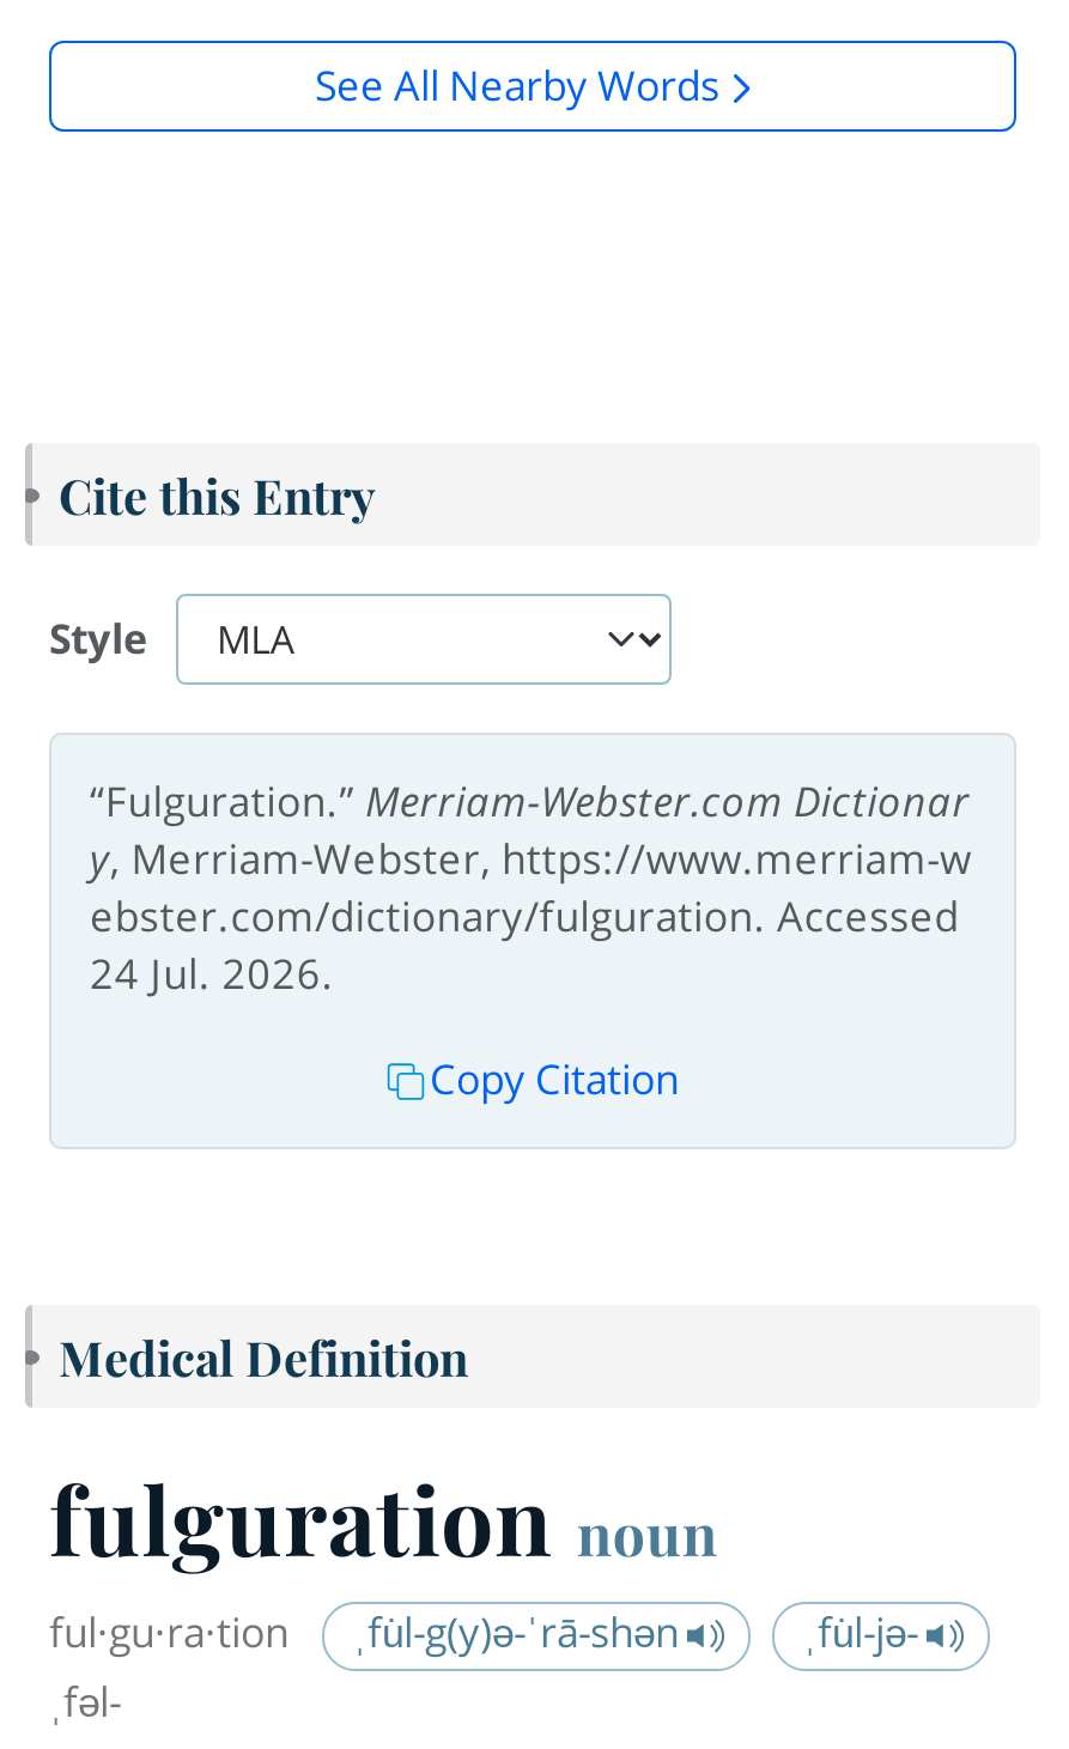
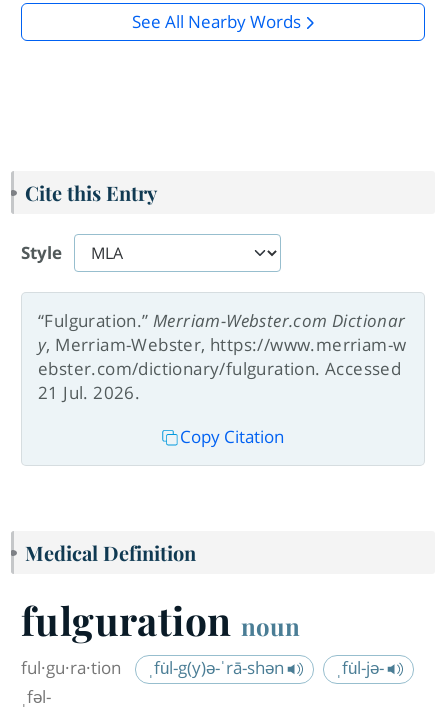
- 24 Jul. 2026.
+ 21 Jul. 2026.
